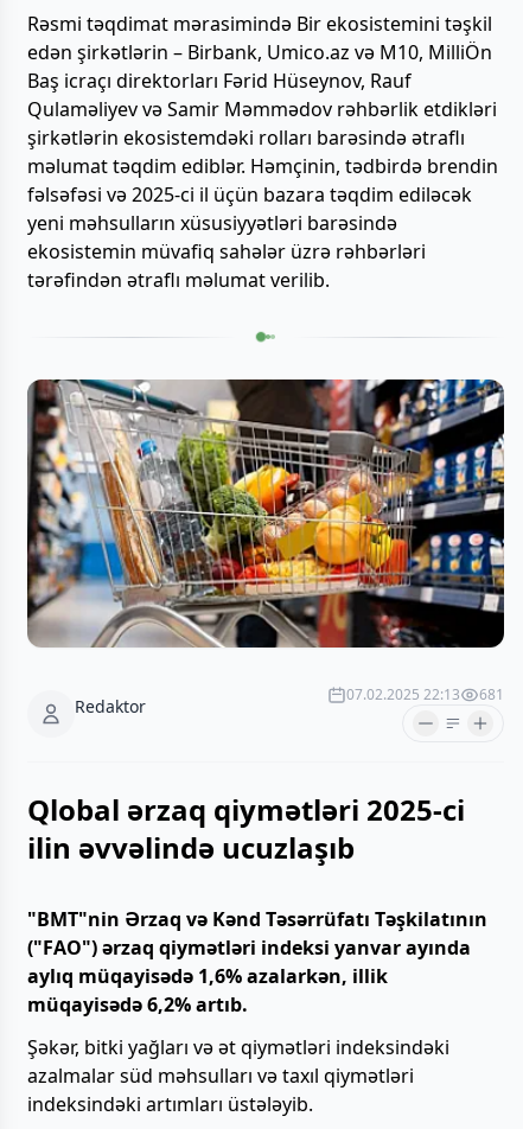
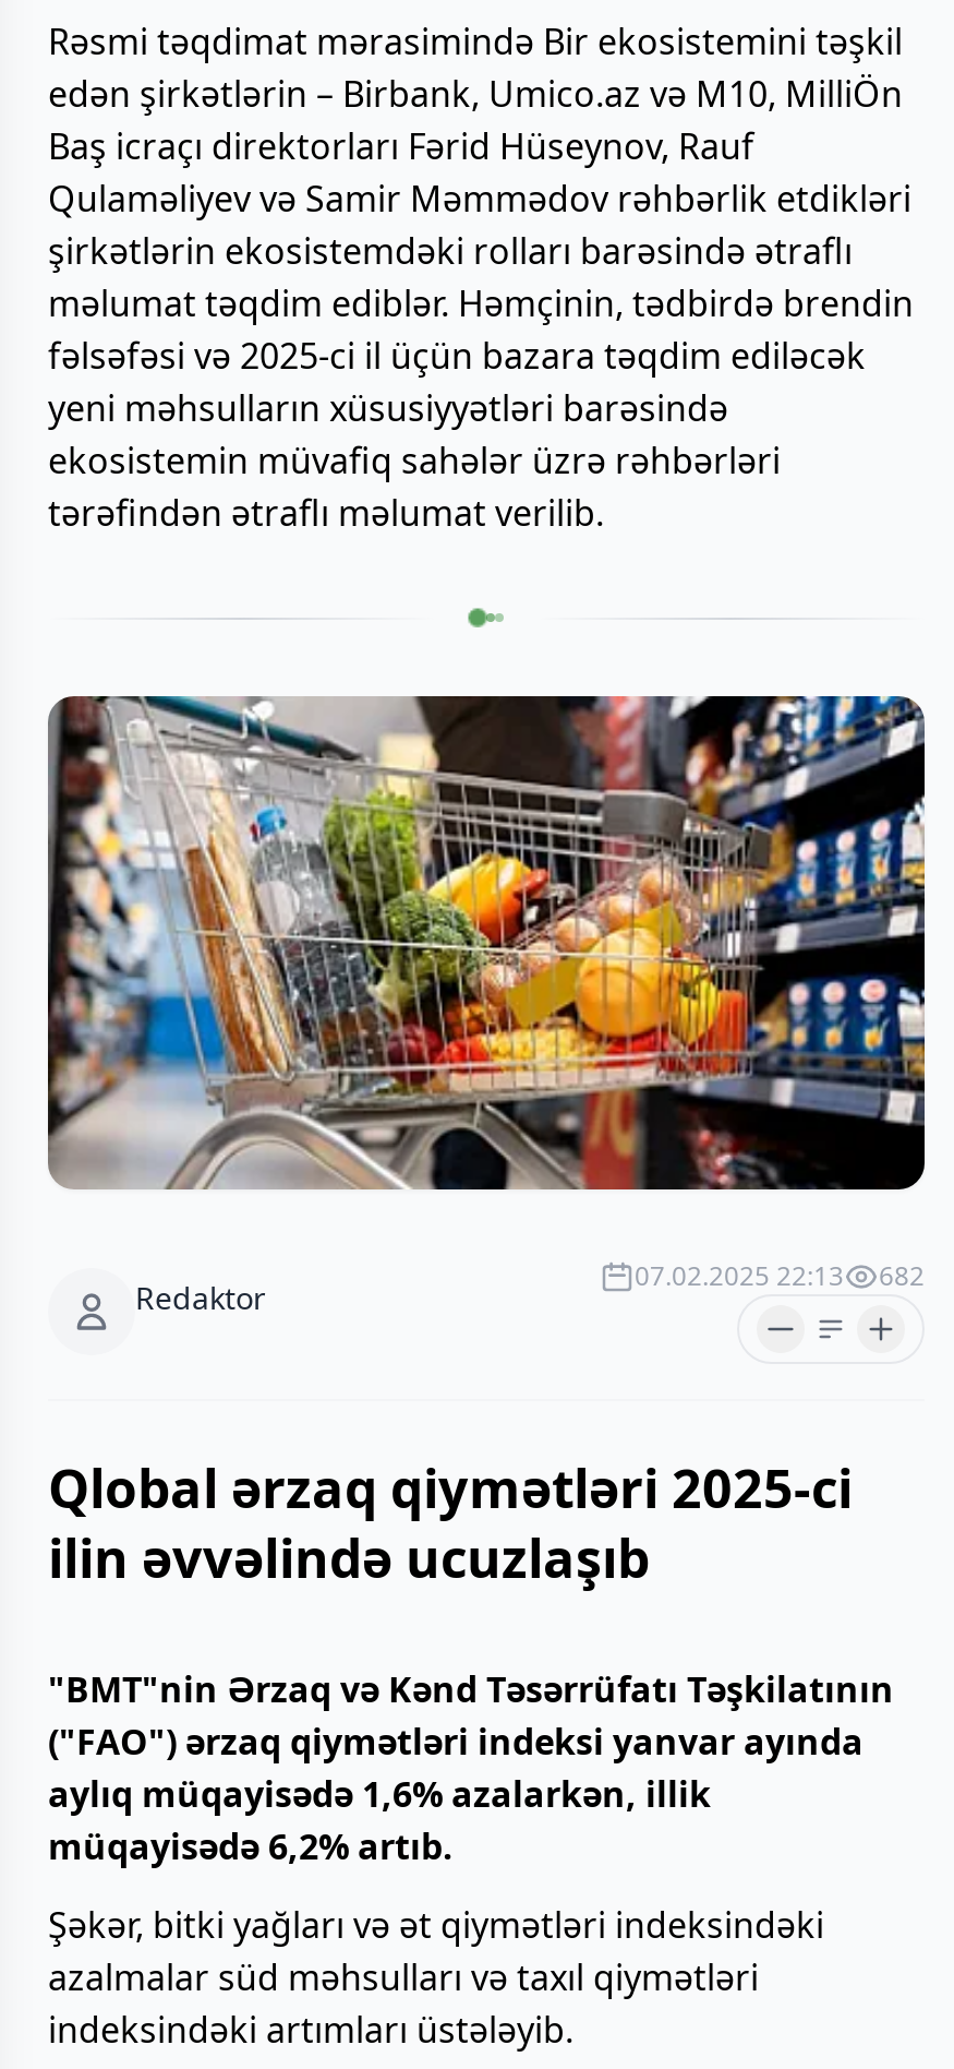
- 07.02.2025 22:13 681
+ 07.02.2025 22:13 682
